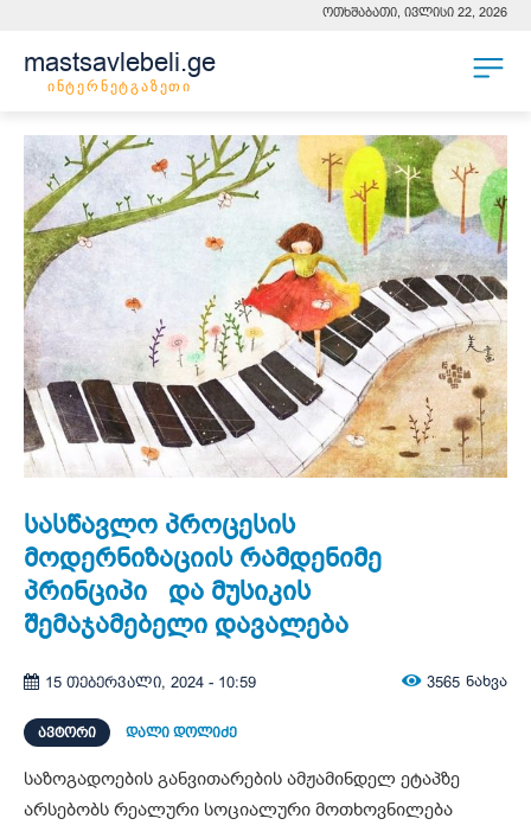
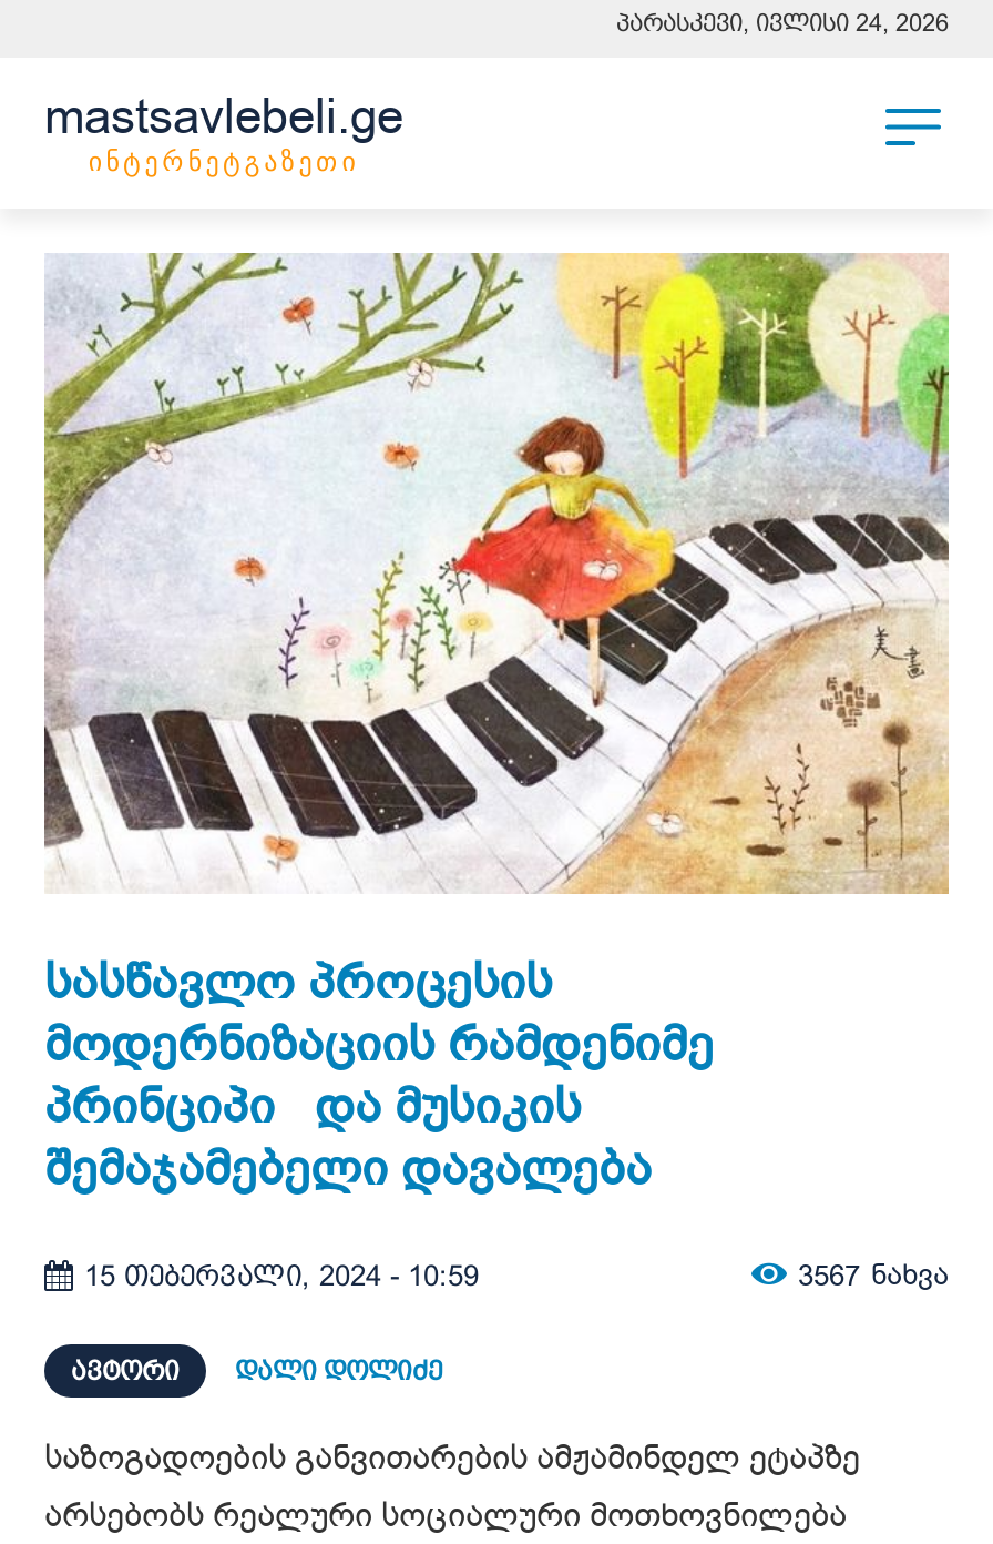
- ოთხშაბათი, ივლისი 22, 2026
+ პარასკევი, ივლისი 24, 2026

- 3565 ნახვა
+ 3567 ნახვა
